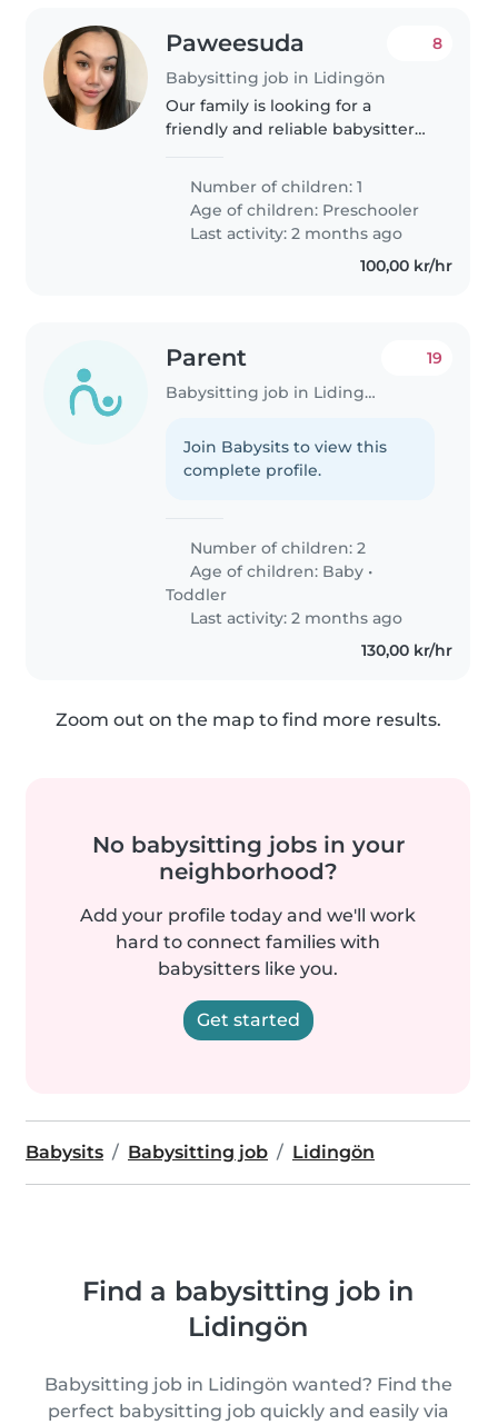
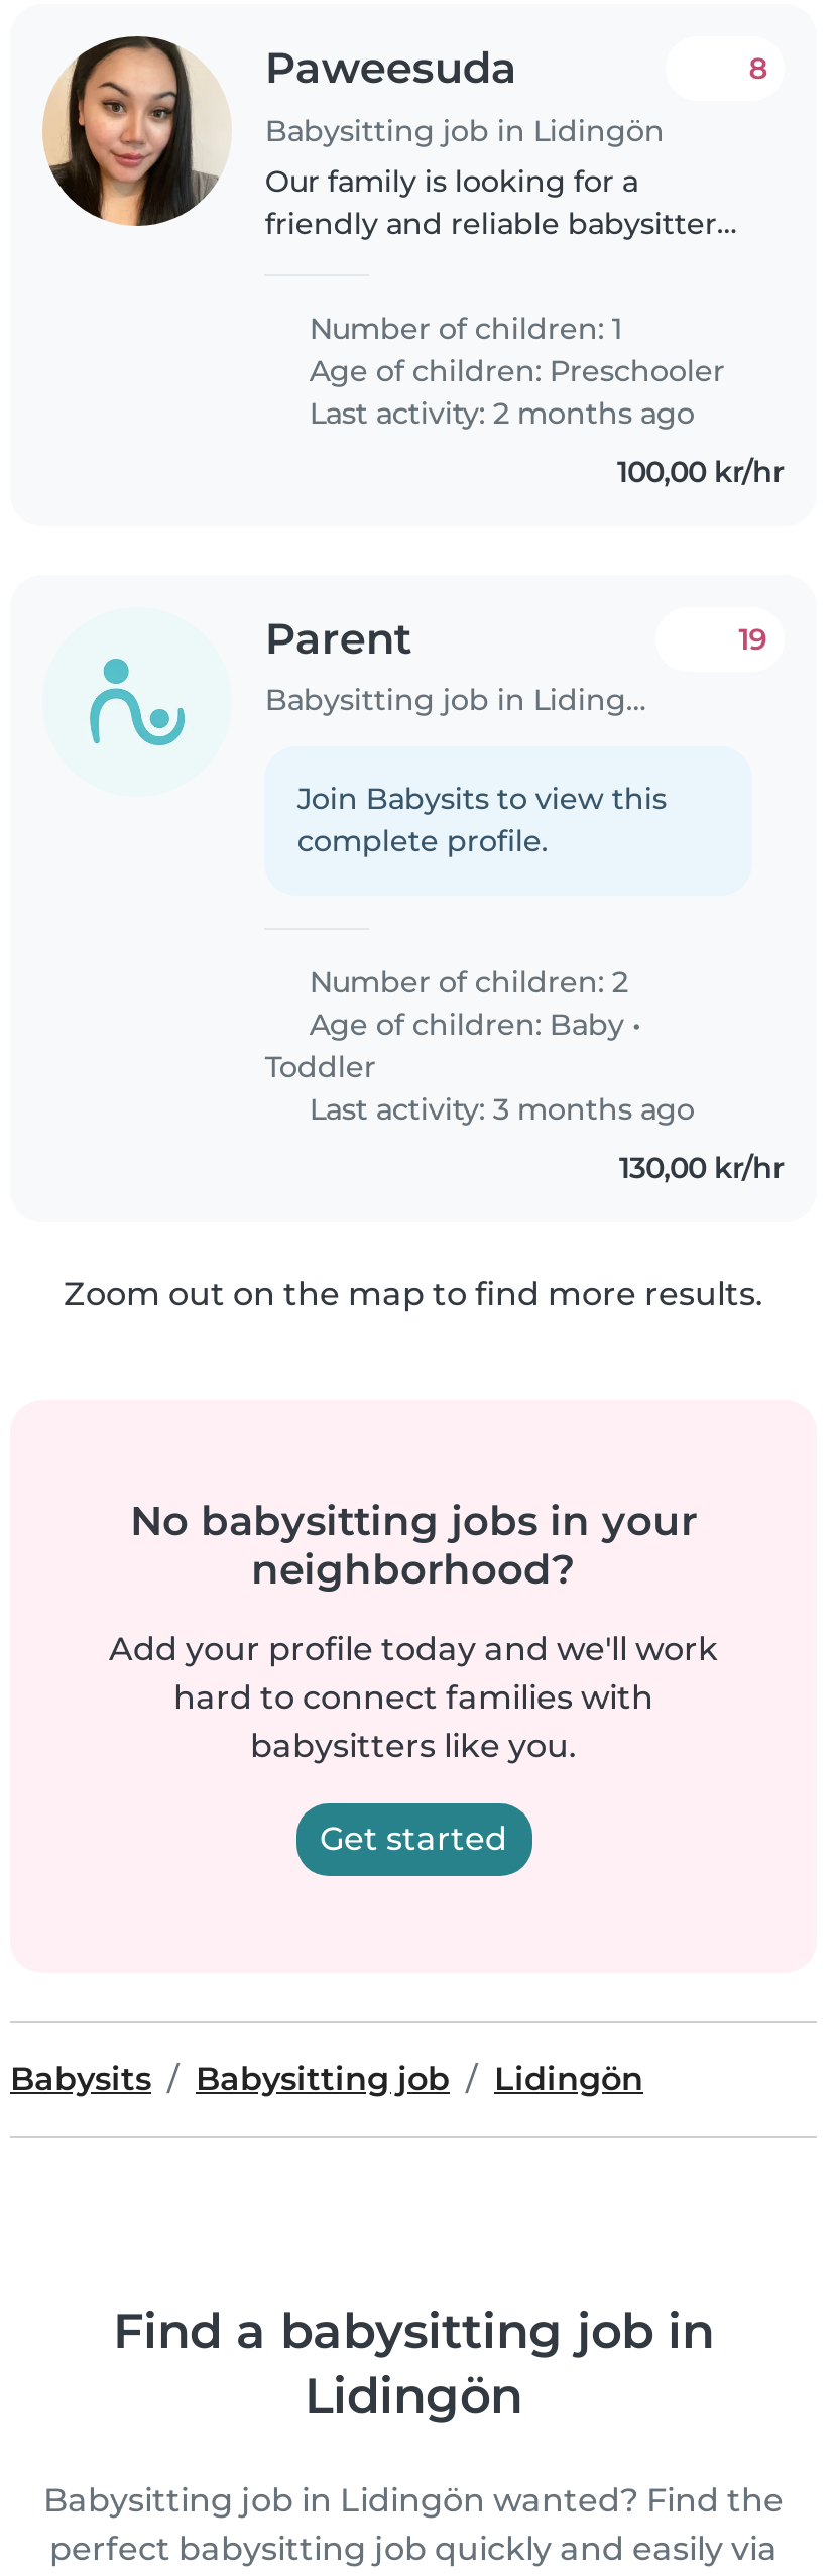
- Last activity: 2 months ago
+ Last activity: 3 months ago
